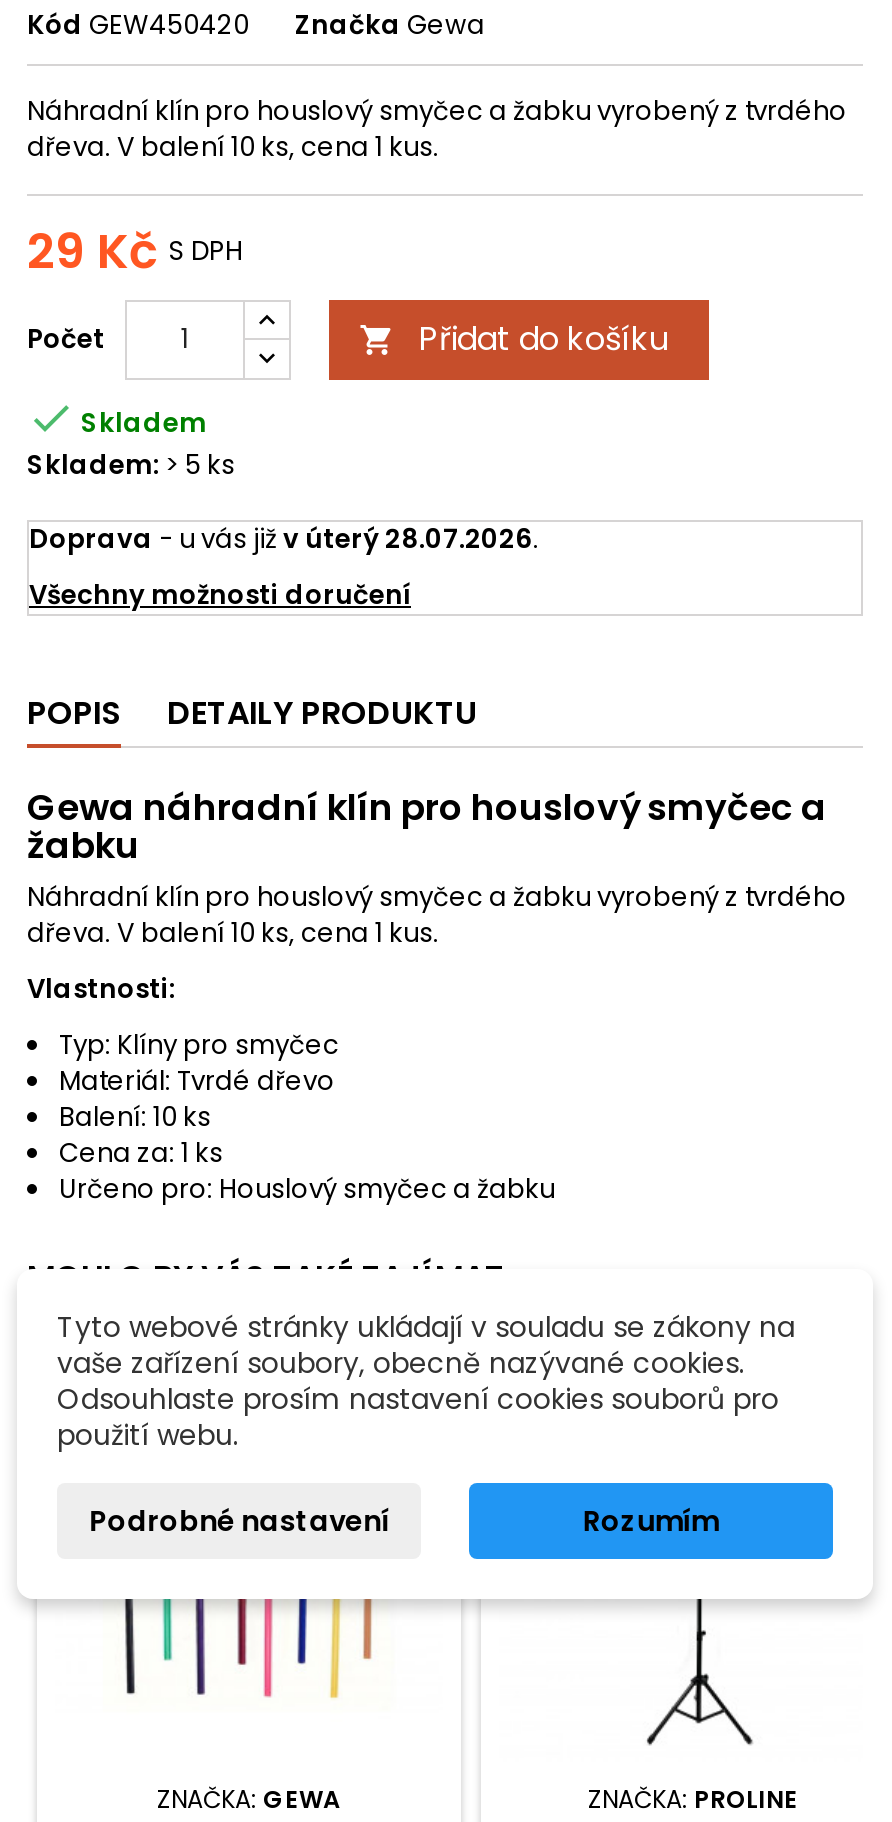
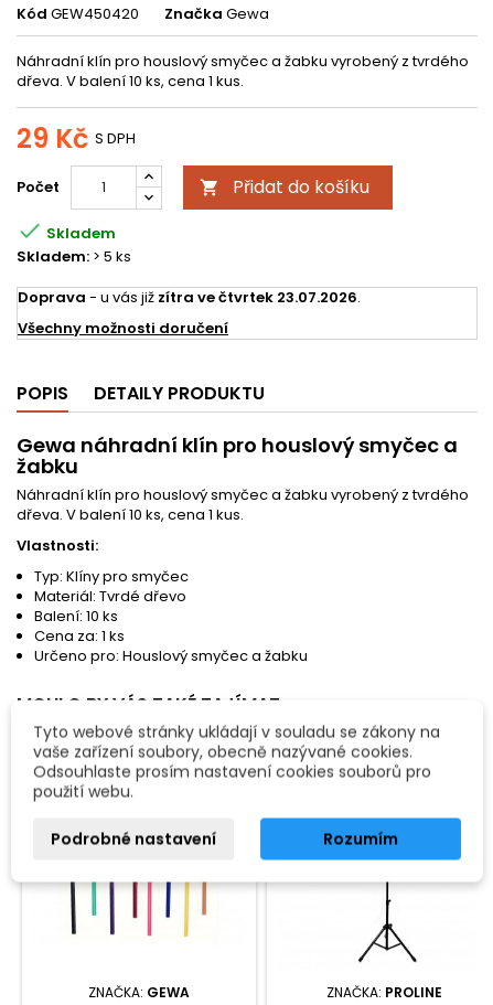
- Doprava - u vás již v úterý 28.07.2026.
+ Doprava - u vás již zítra ve čtvrtek 23.07.2026.
